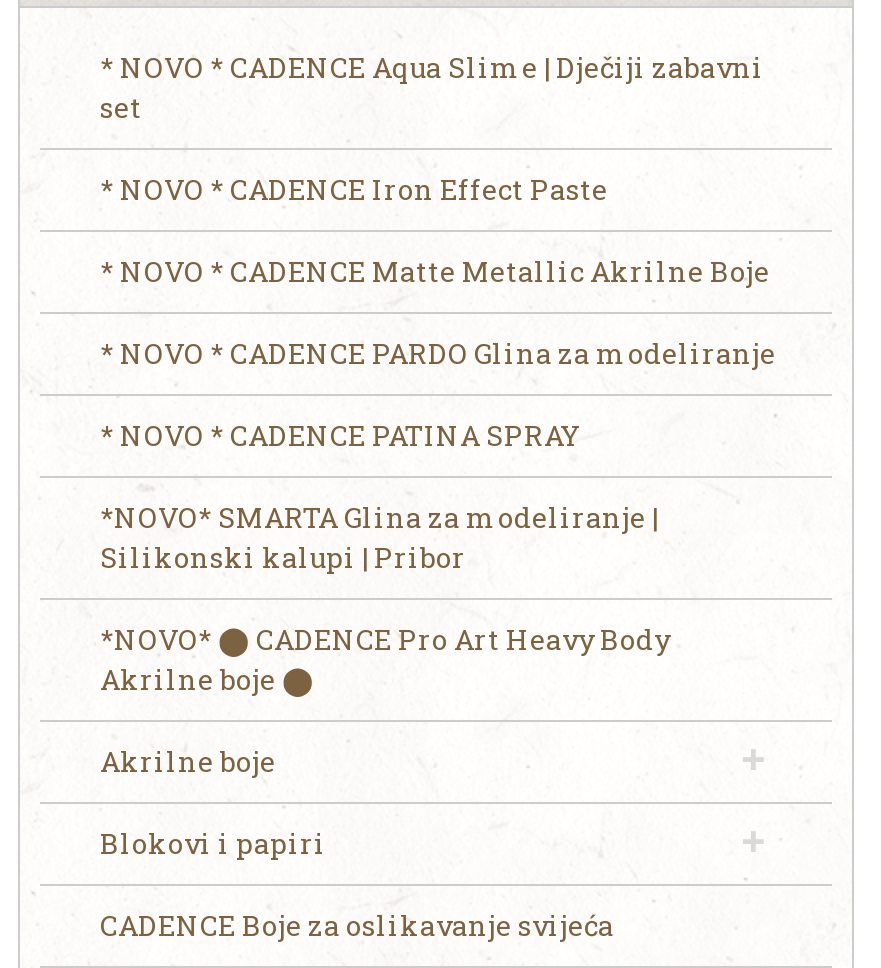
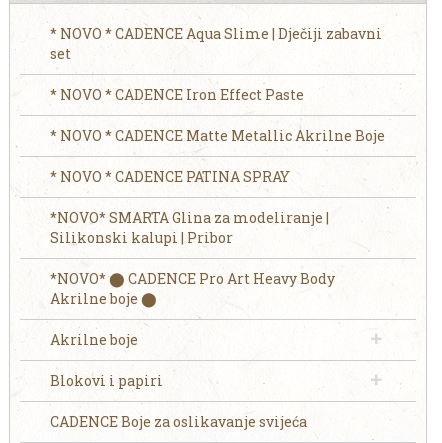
- * NOVO * CADENCE PARDO Glina za modeliranje
